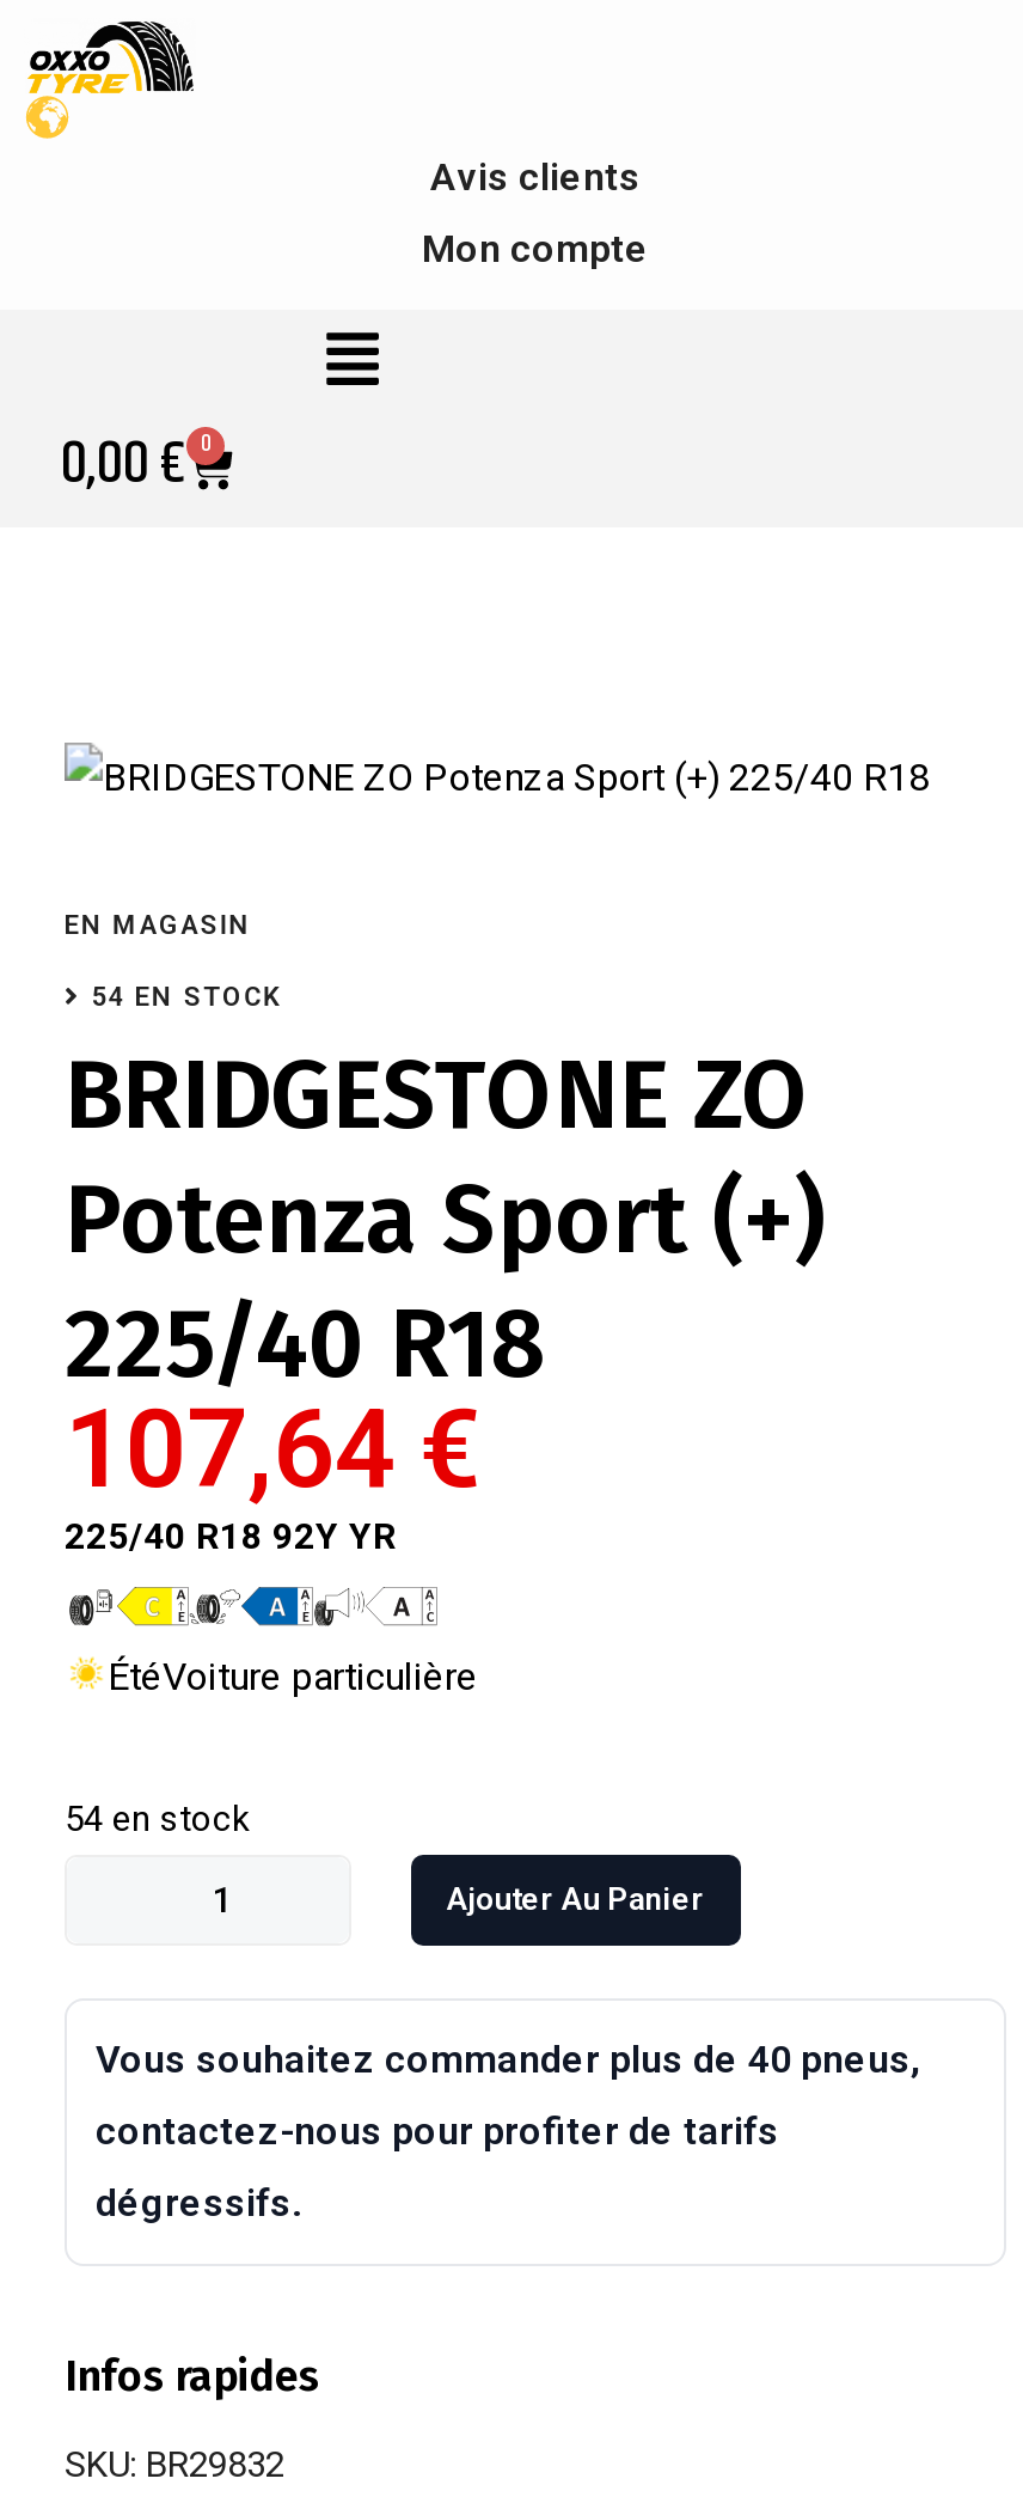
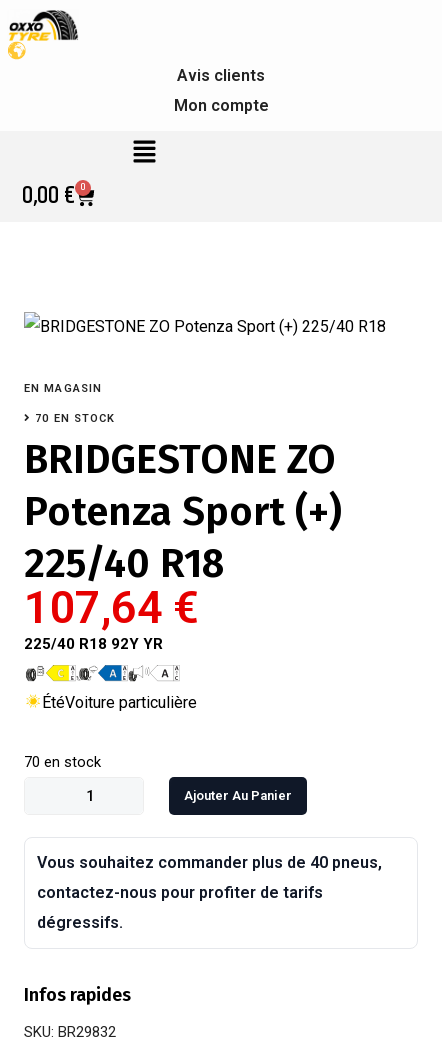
- 54 EN STOCK
+ 70 EN STOCK

- 54 en stock
+ 70 en stock
